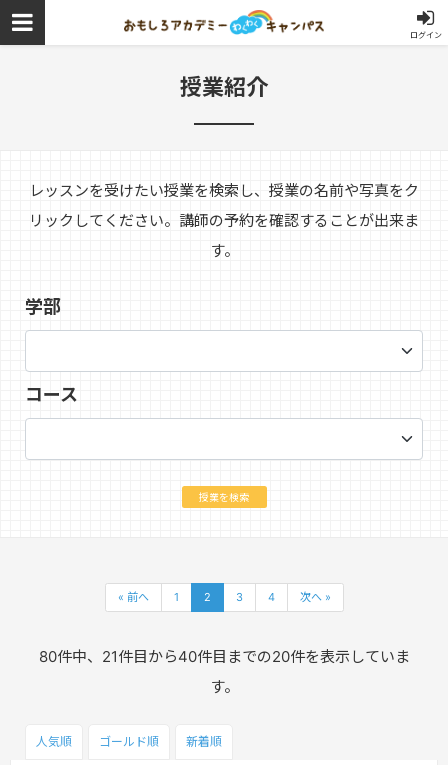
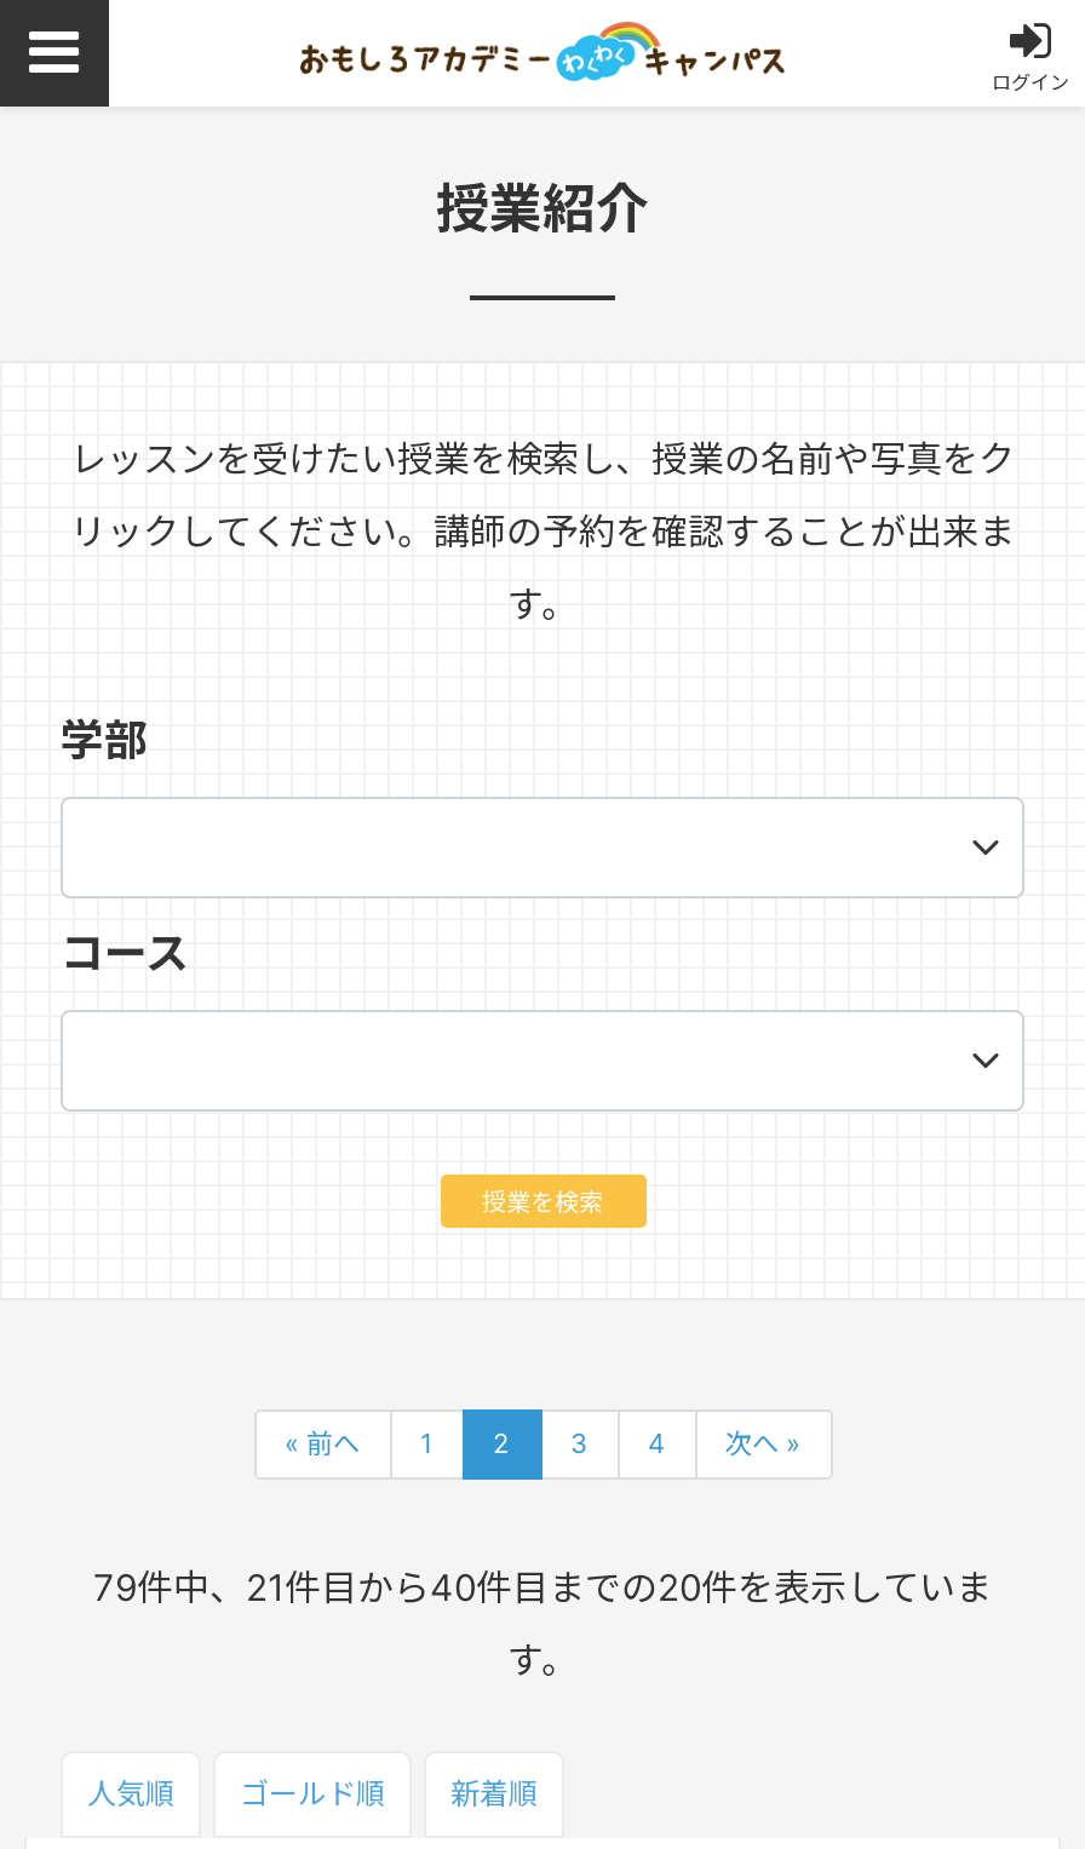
- 80件中、21件目から40件目までの20件を表示していま
+ 79件中、21件目から40件目までの20件を表示していま
